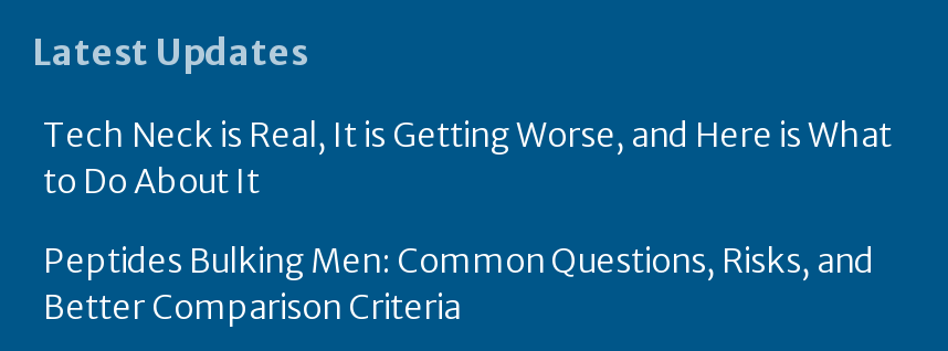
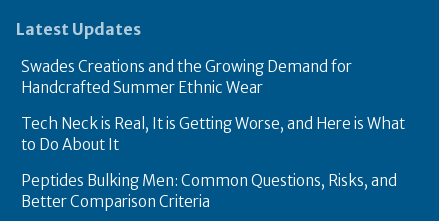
+ Swades Creations and the Growing Demand for
+ Handcrafted Summer Ethnic Wear
